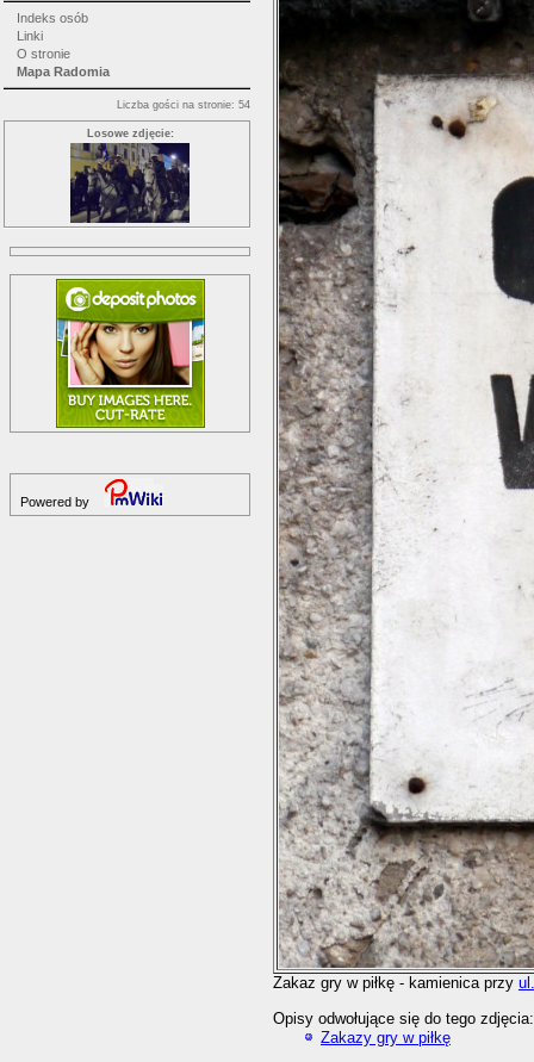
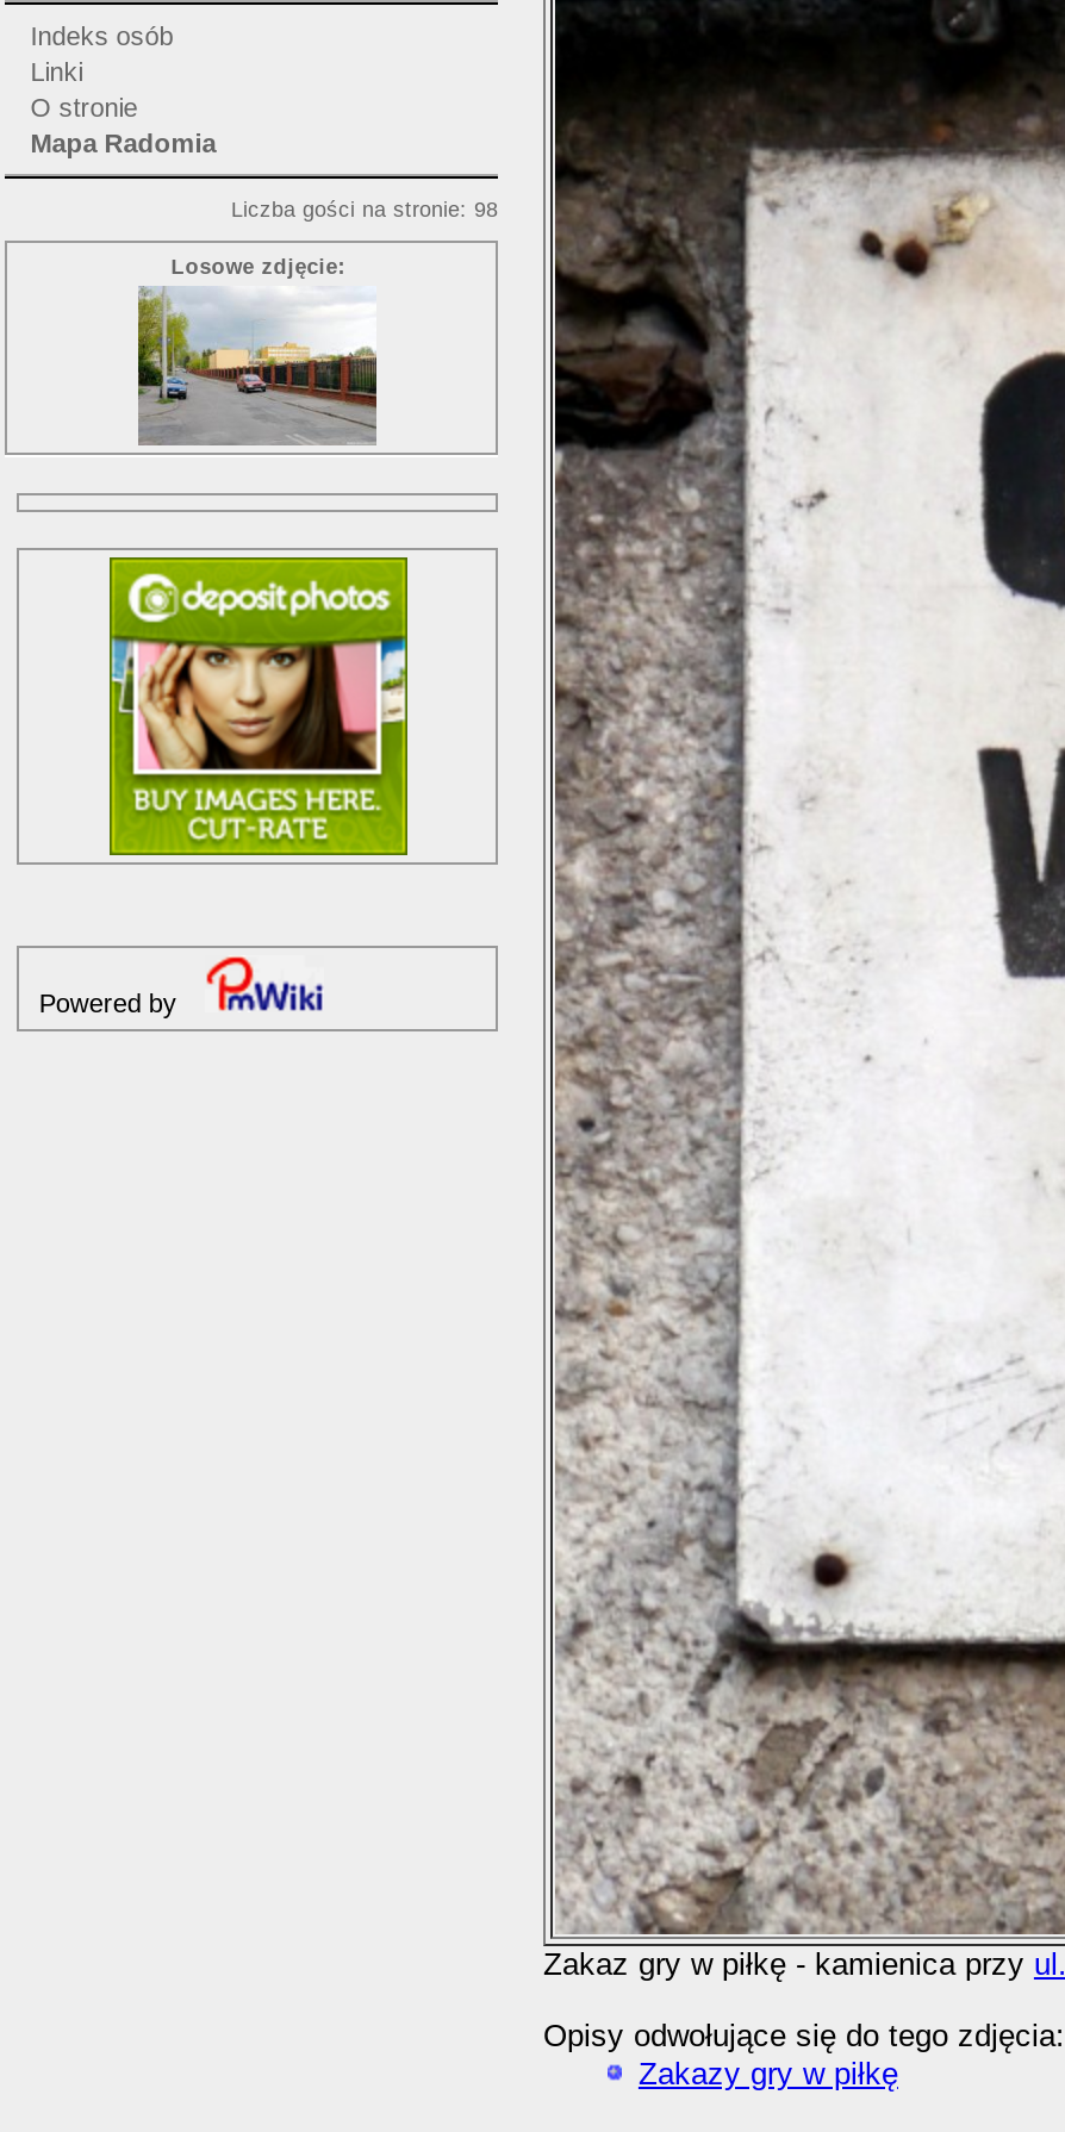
- Liczba gości na stronie: 54
+ Liczba gości na stronie: 98

- [image]
+ [image]
